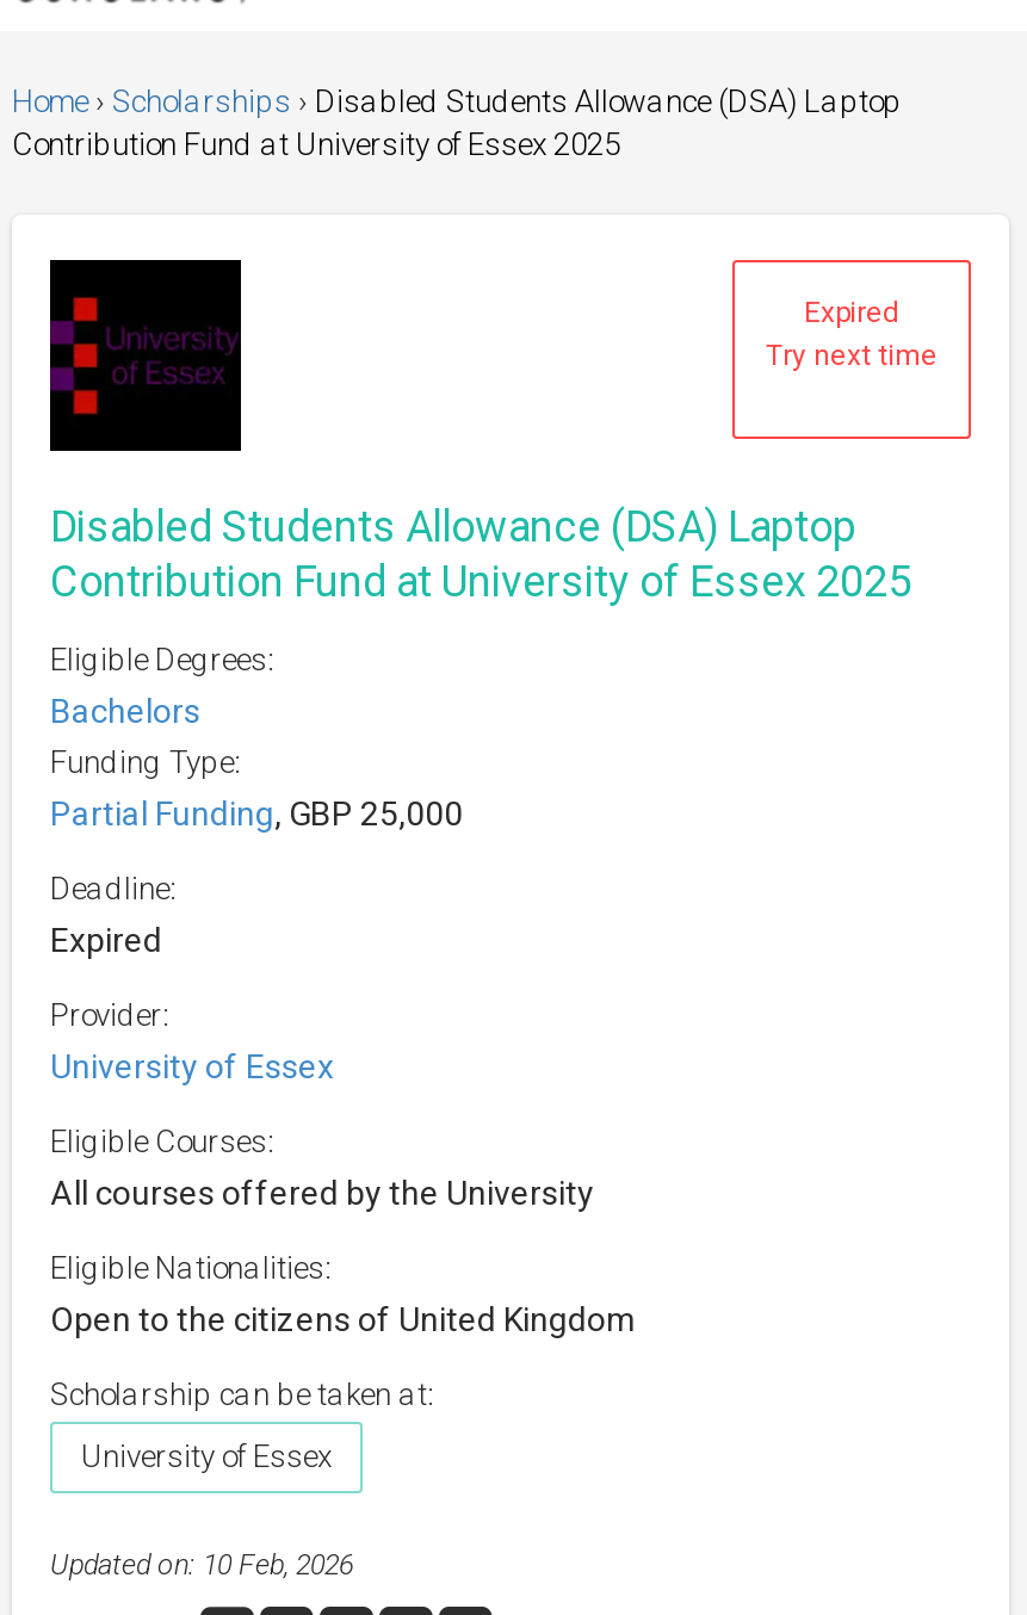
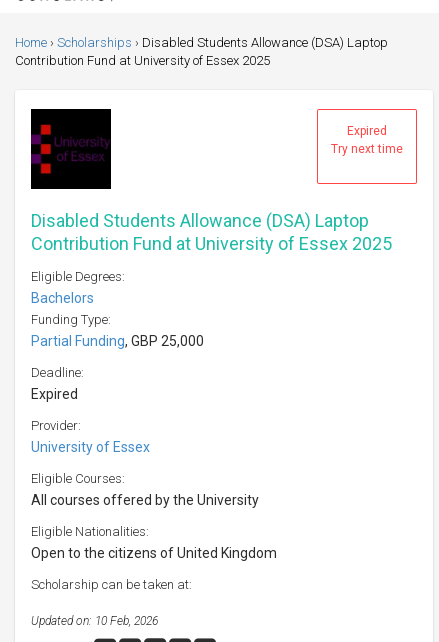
- University of Essex
